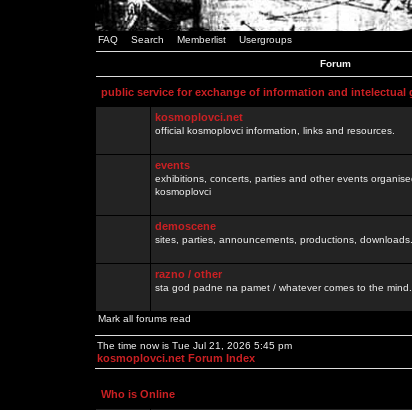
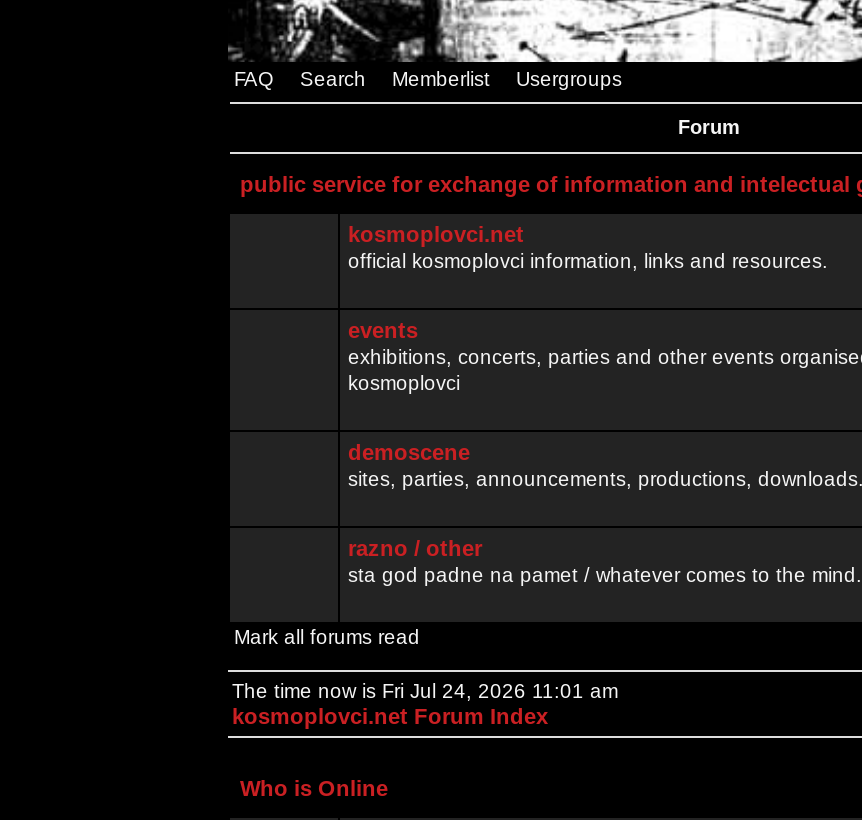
- The time now is Tue Jul 21, 2026 5:45 pm
+ The time now is Fri Jul 24, 2026 11:01 am
